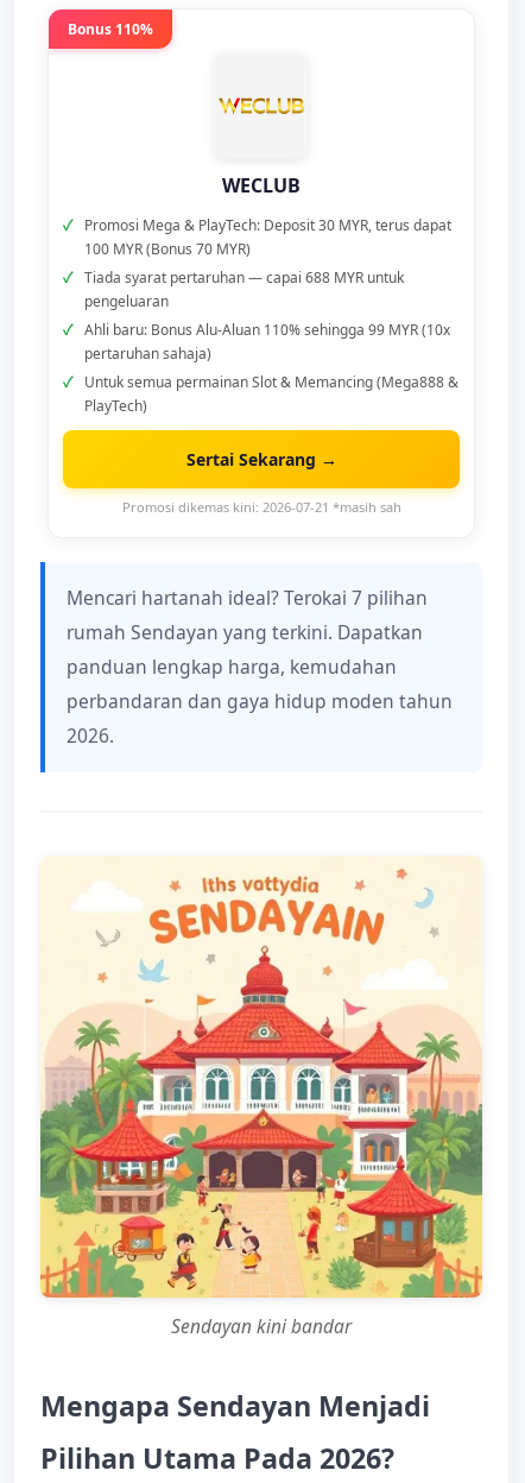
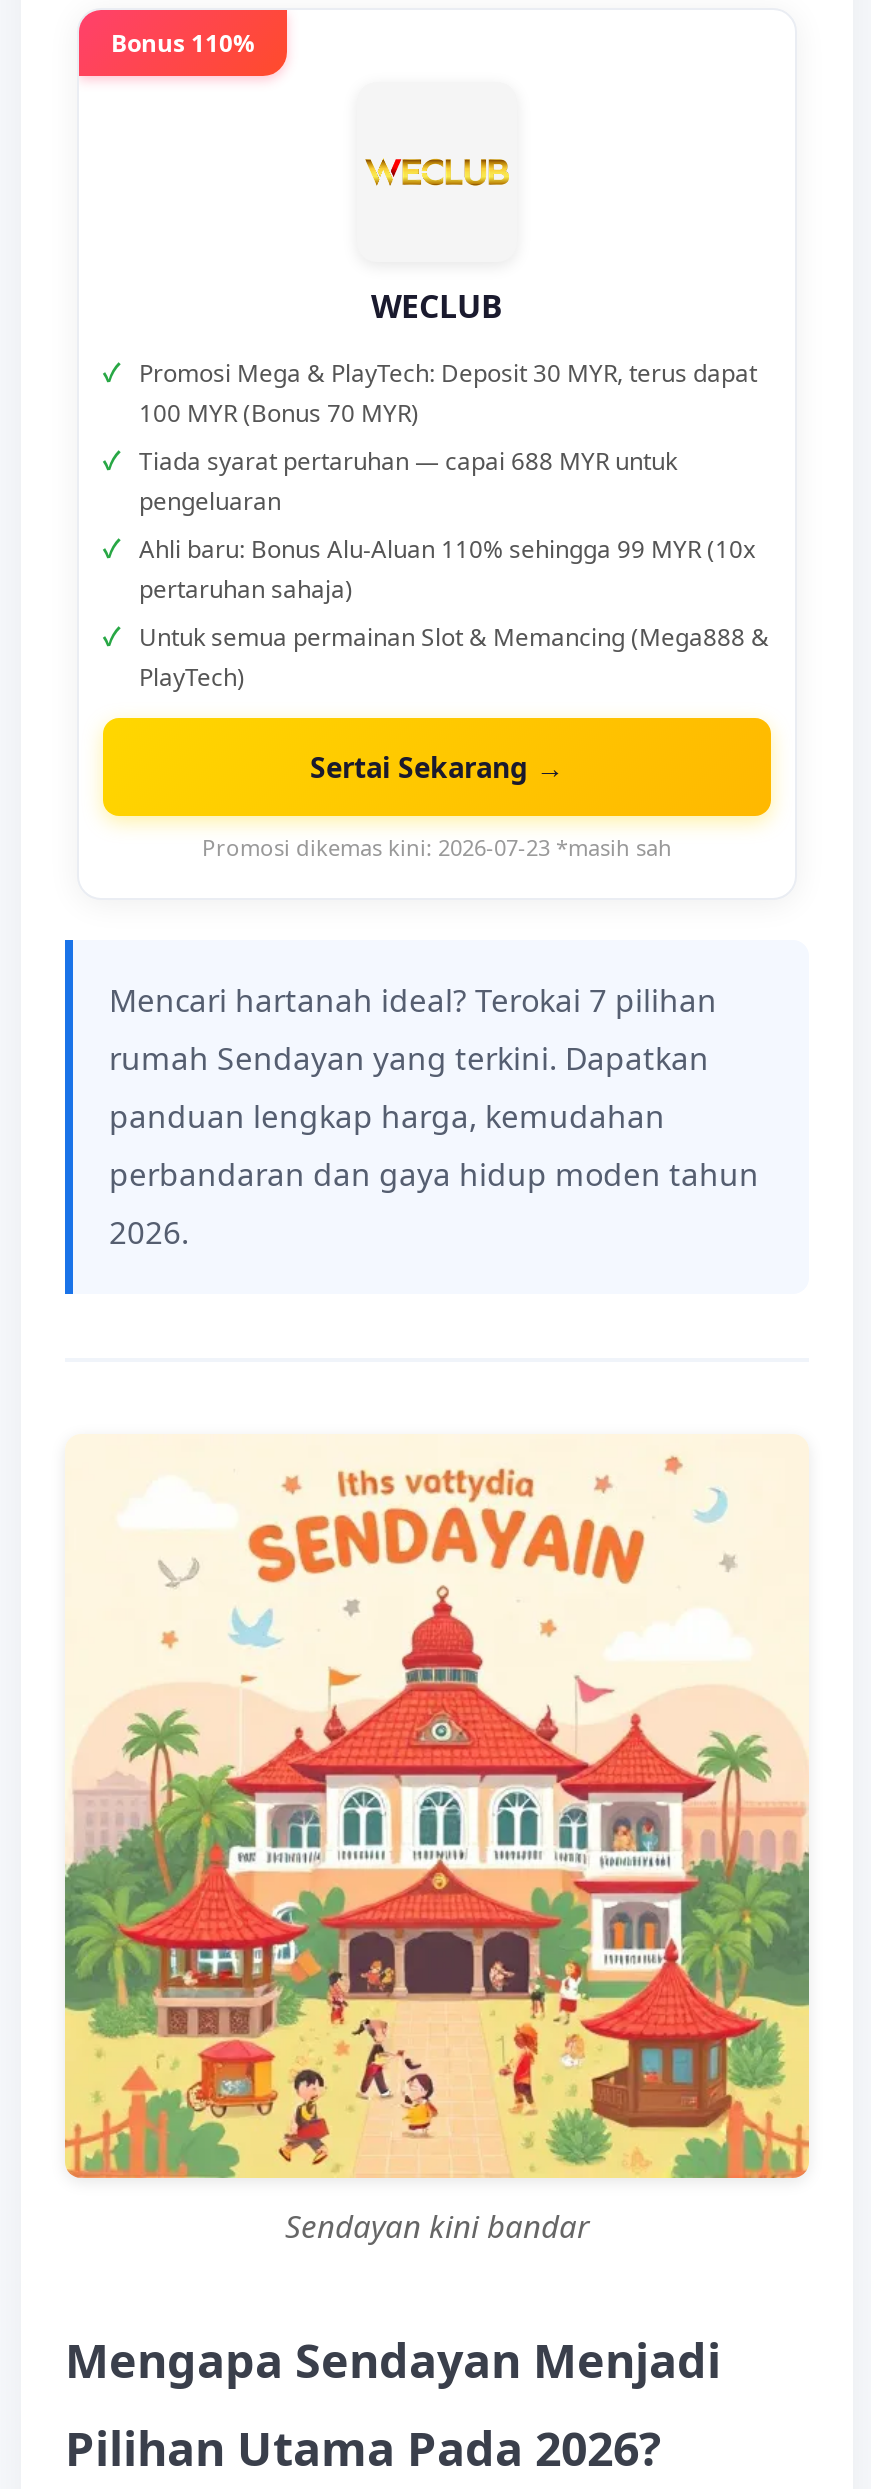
- Promosi dikemas kini: 2026-07-21 *masih sah
+ Promosi dikemas kini: 2026-07-23 *masih sah
